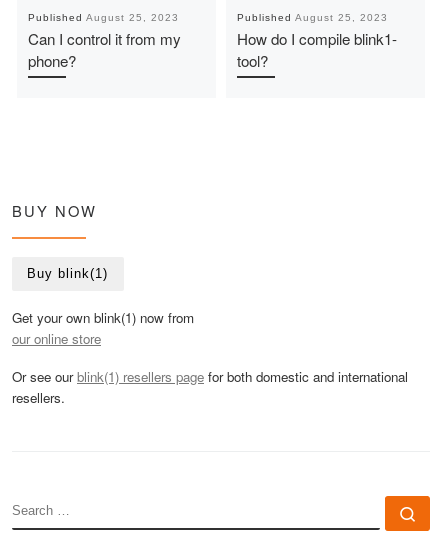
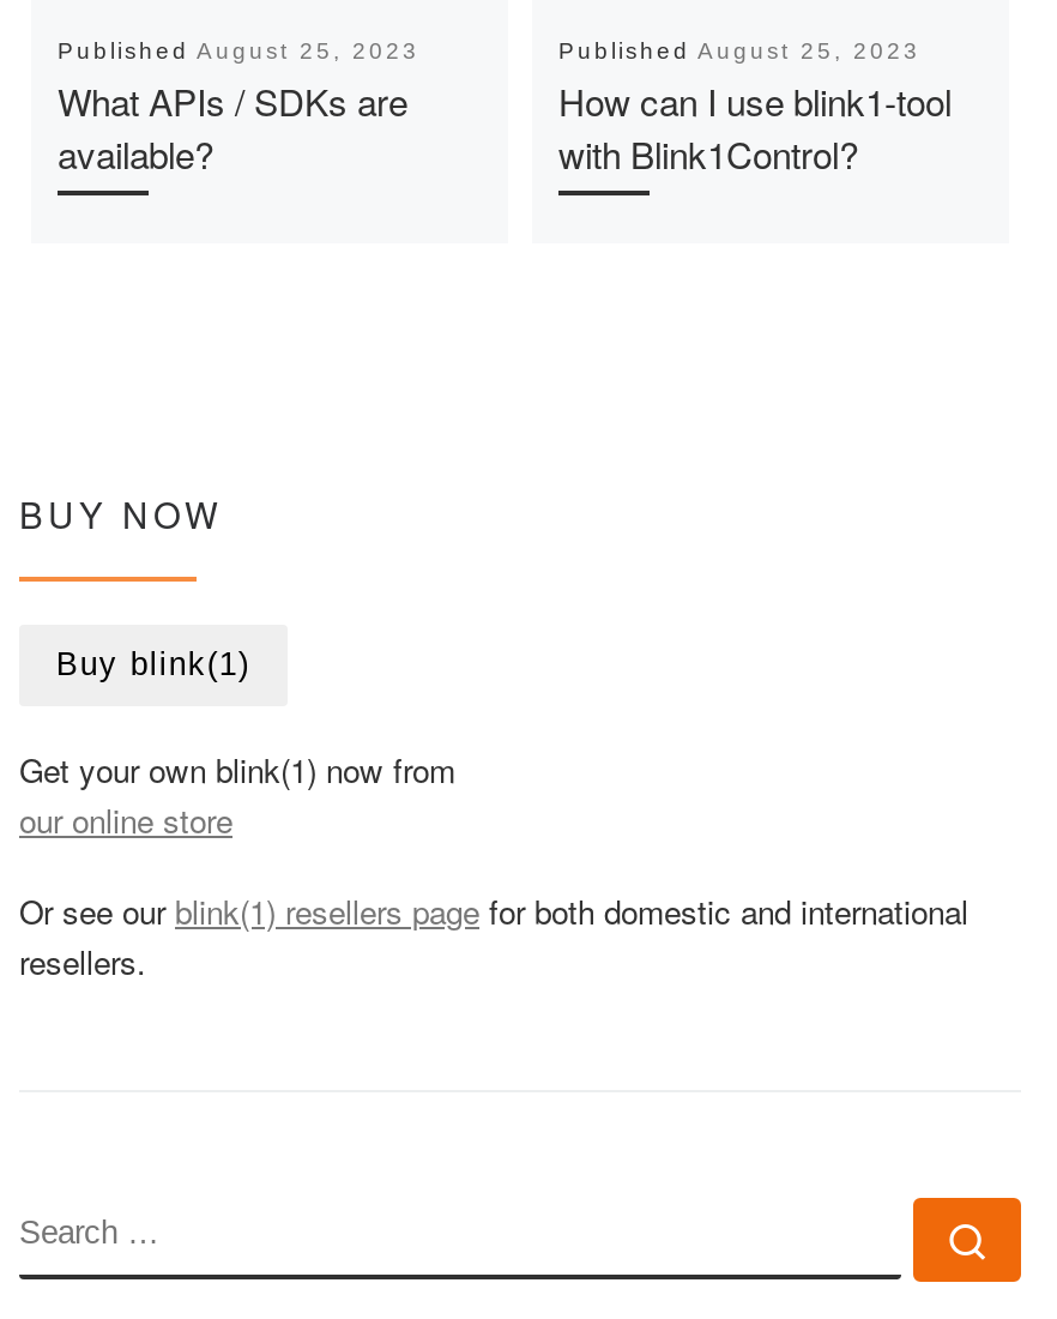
- Can I control it from my
- phone?
+ What APIs / SDKs are
+ available?

- How do I compile blink1-
- tool?
+ How can I use blink1-tool
+ with Blink1Control?
